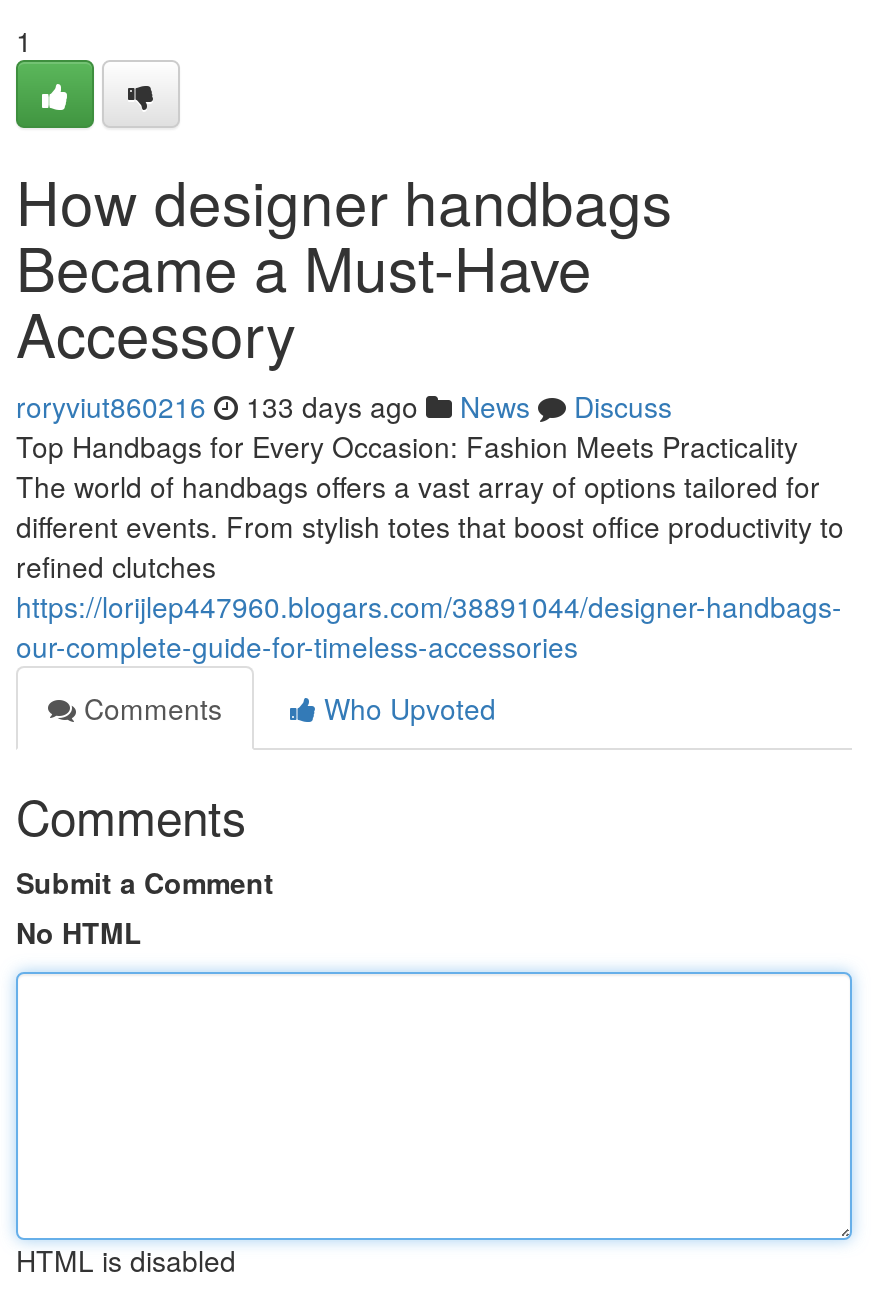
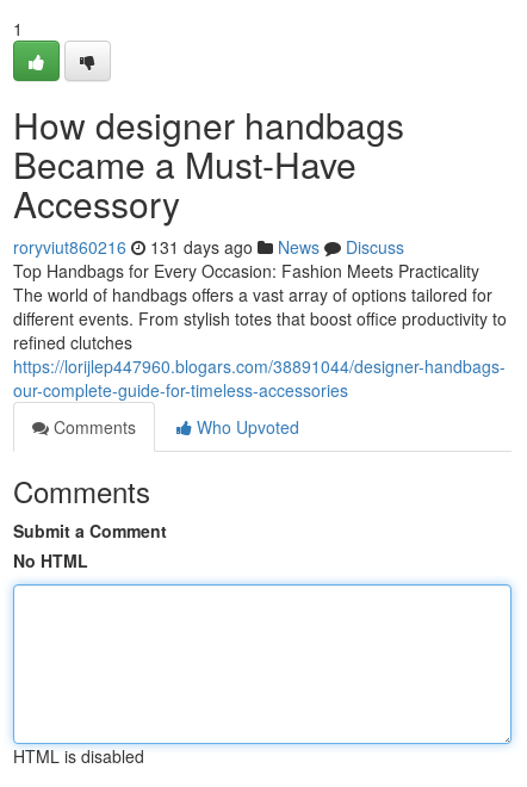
- roryviut860216 133 days ago News Discuss
+ roryviut860216 131 days ago News Discuss
